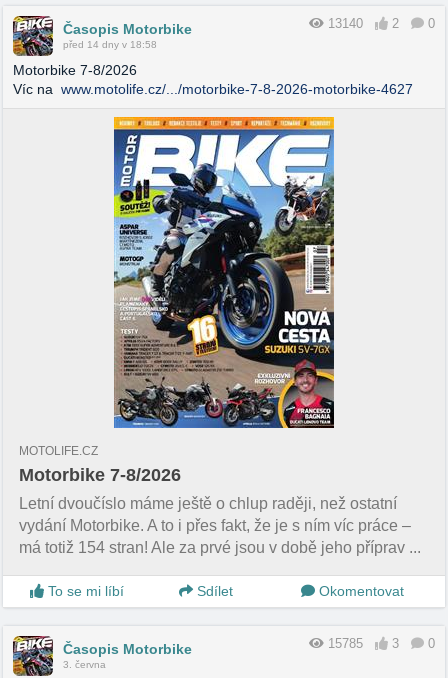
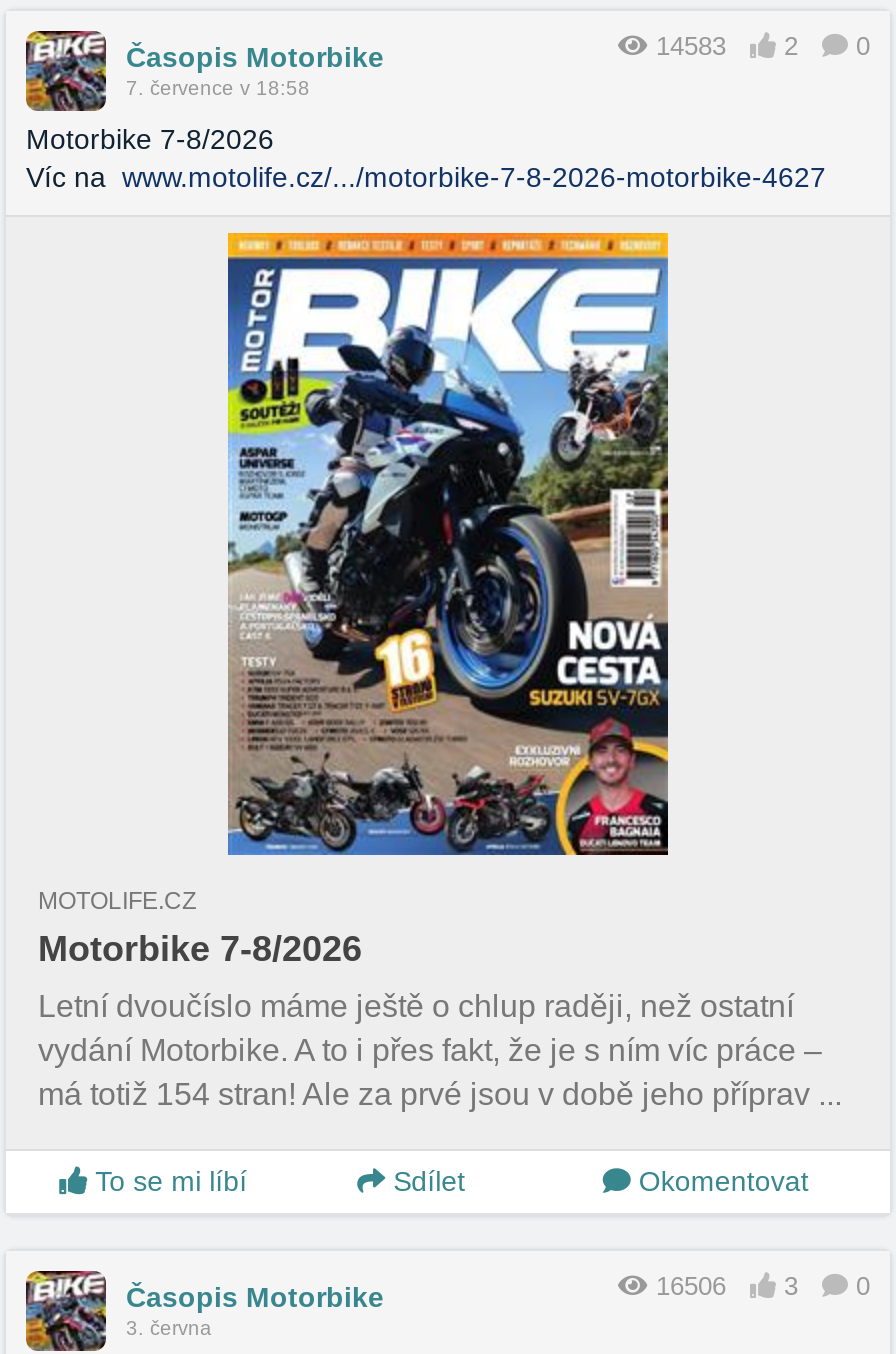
- 13140 2 0
+ 14583 2 0

- před 14 dny v 18:58
+ 7. července v 18:58

- 15785 3 0
+ 16506 3 0
